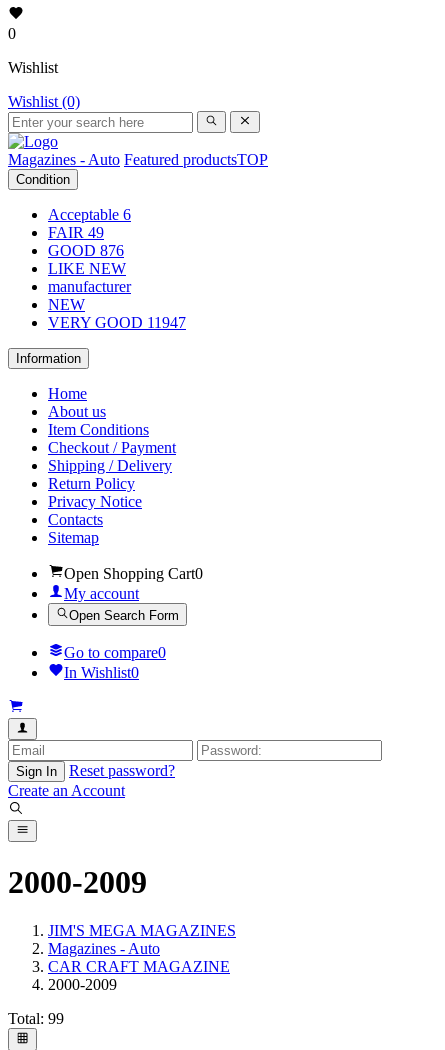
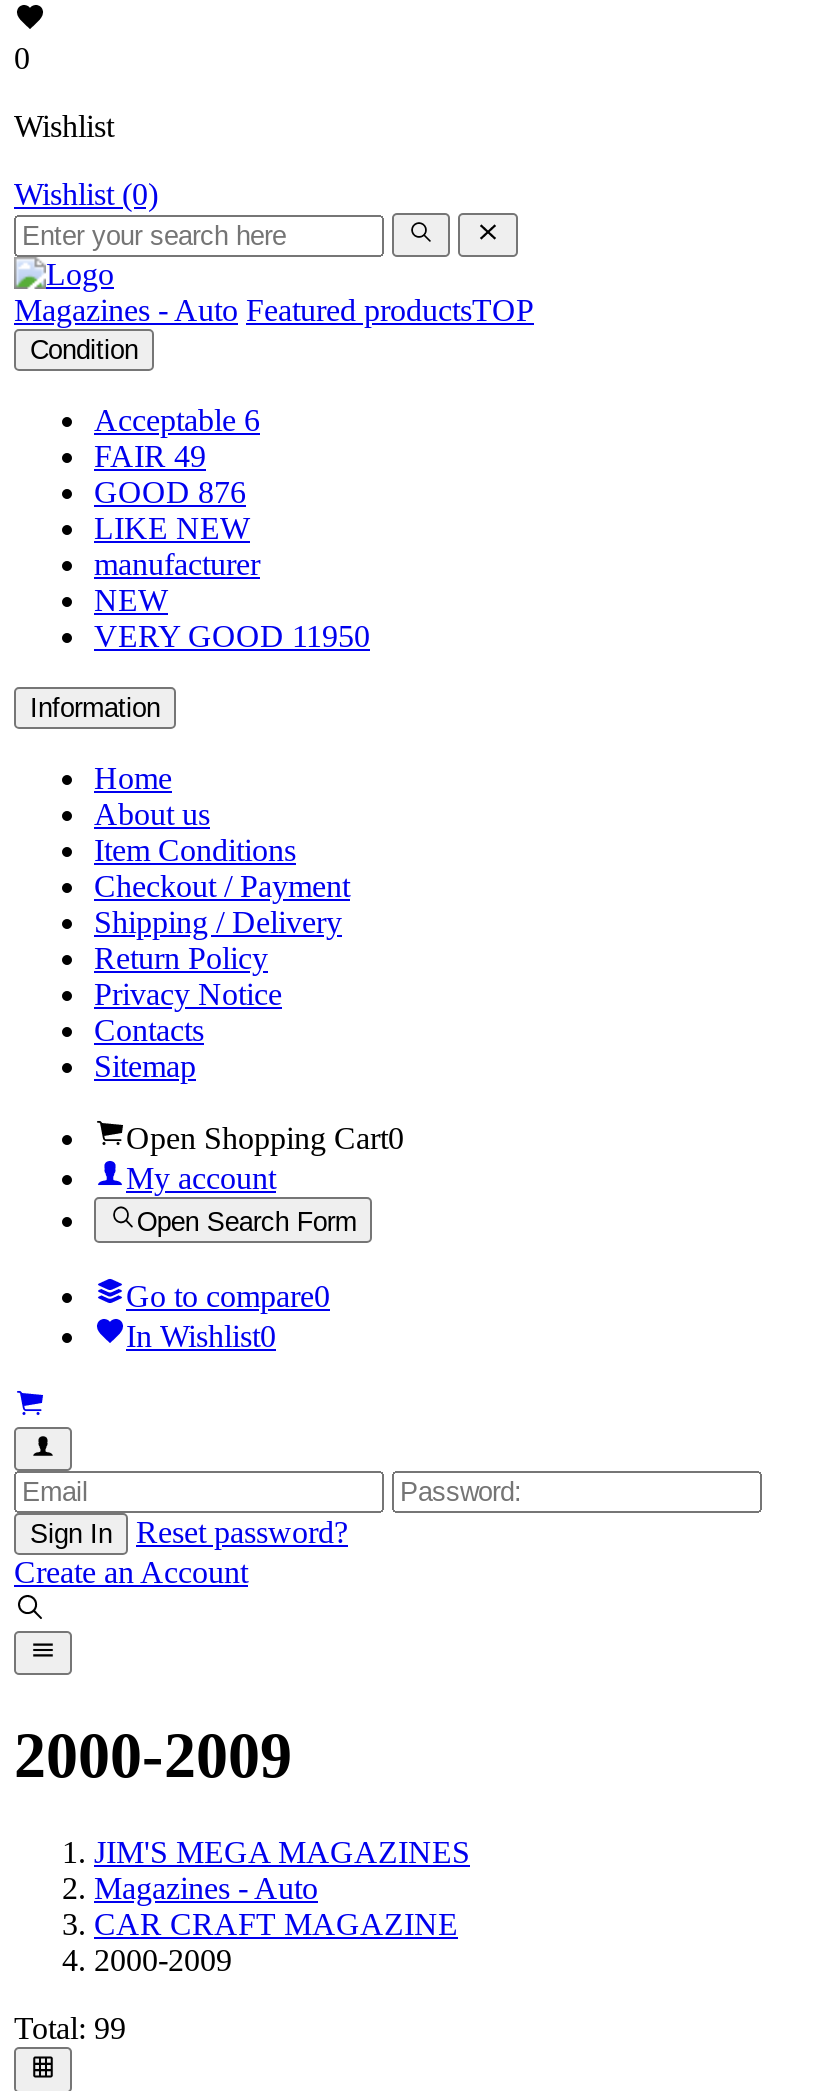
- VERY GOOD 11947
+ VERY GOOD 11950
